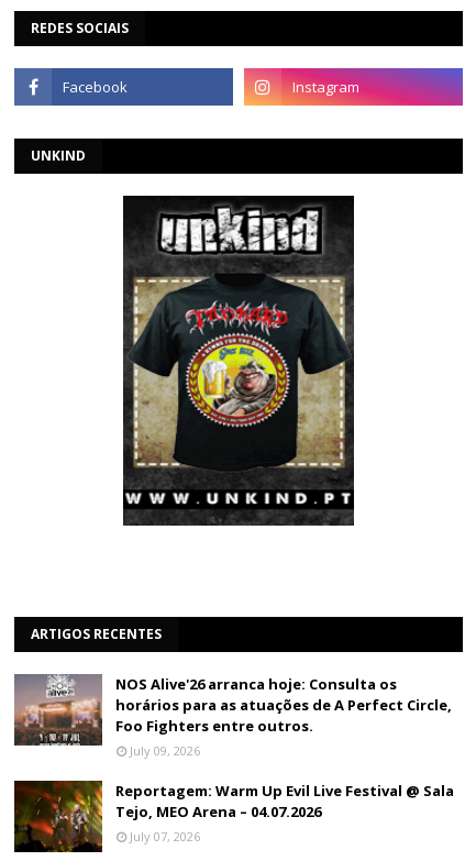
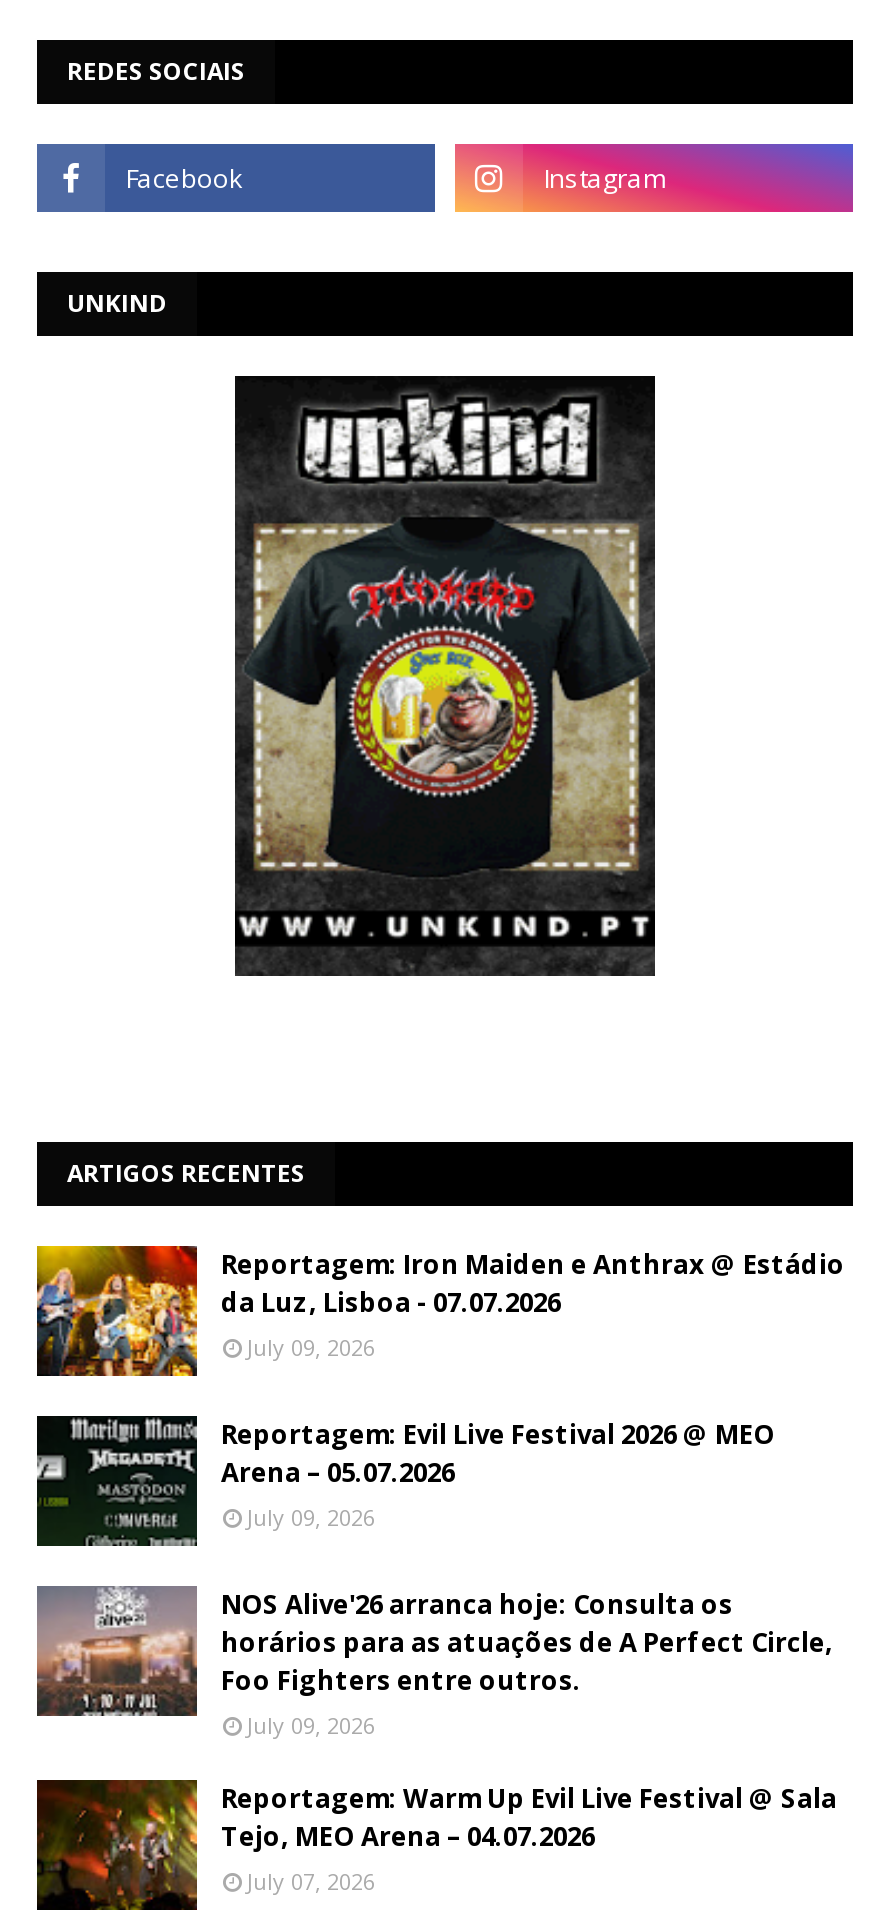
+ [image]
+ Reportagem: Iron Maiden e Anthrax @ Estádio
+ da Luz, Lisboa - 07.07.2026
+ July 09, 2026
+ Reportagem: Evil Live Festival 2026 @ MEO
+ Arena – 05.07.2026
+ July 09, 2026

+ [image]
